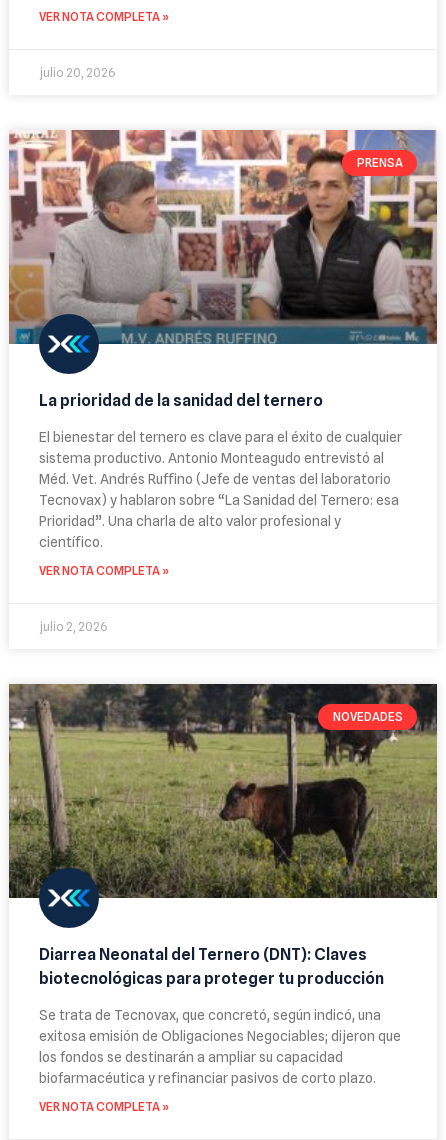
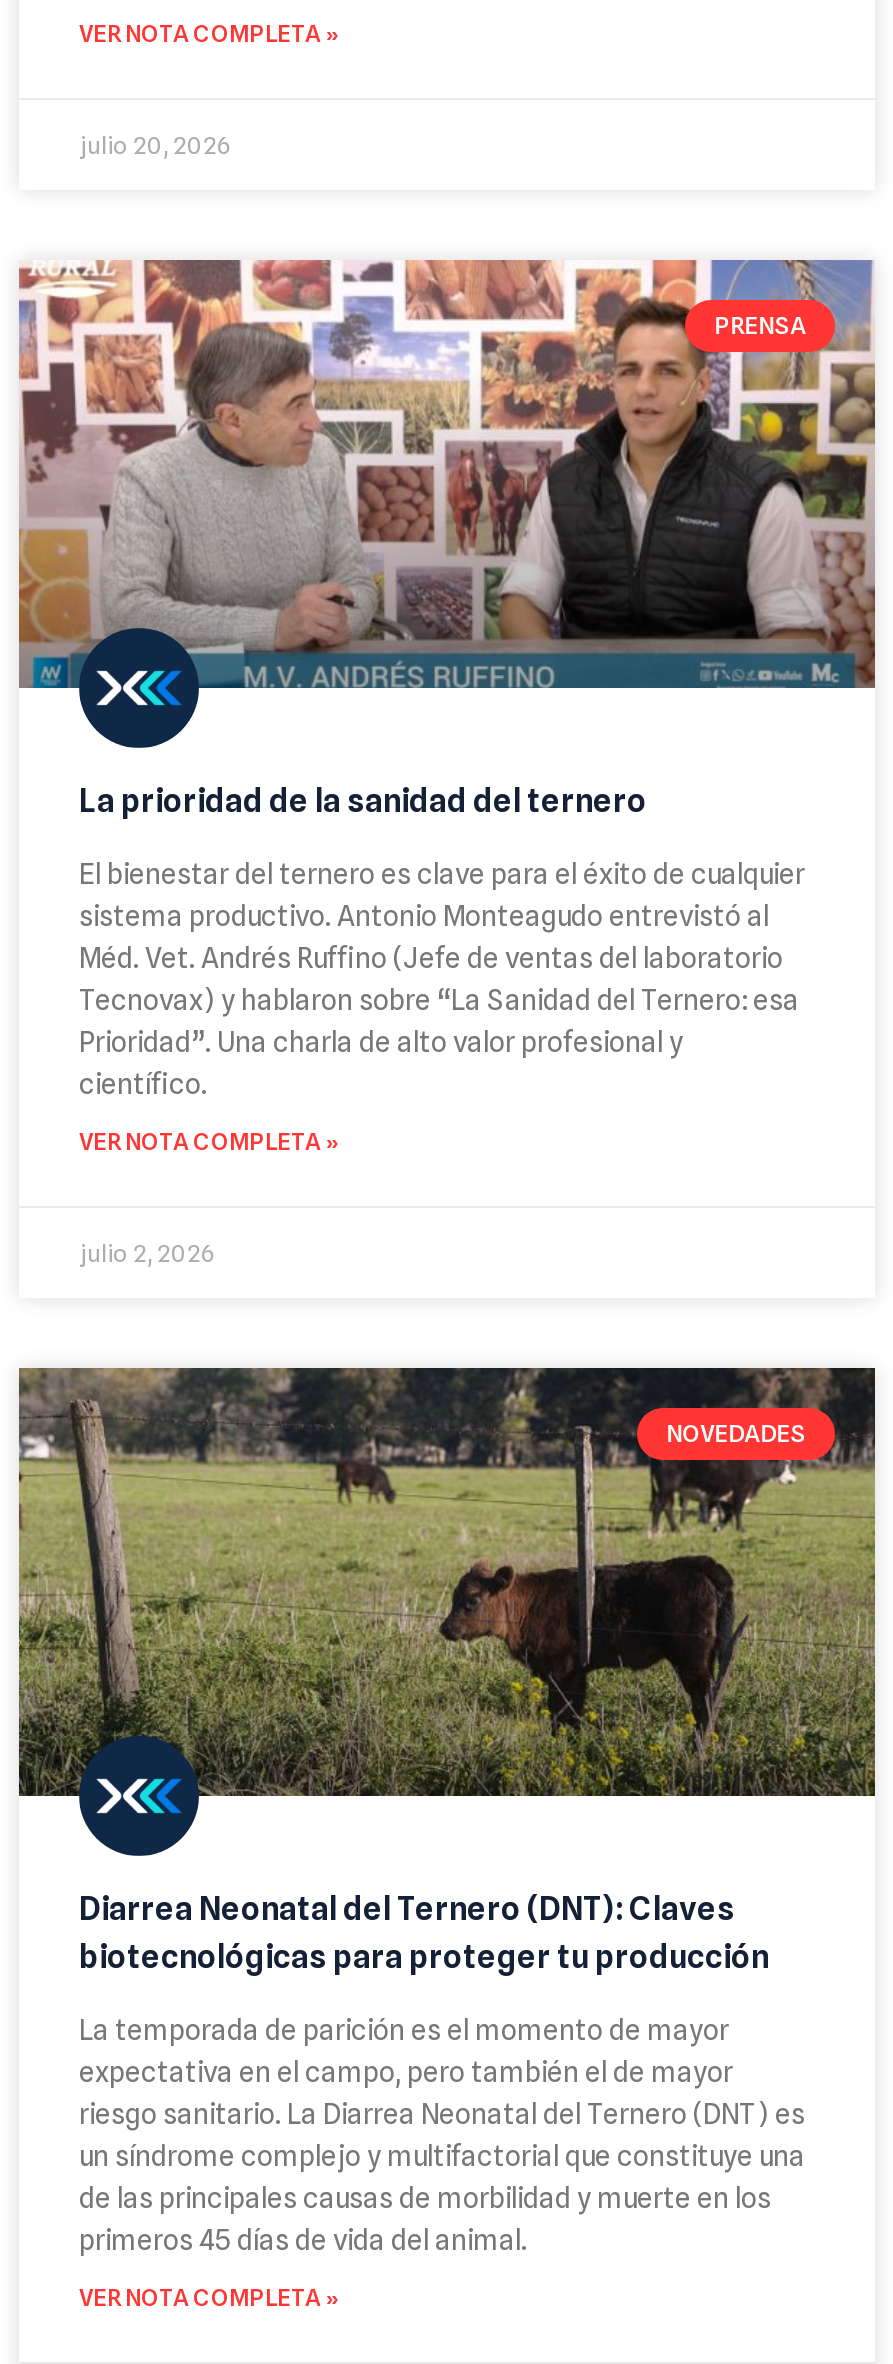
- Se trata de Tecnovax, que concretó, según indicó, una
- exitosa emisión de Obligaciones Negociables; dijeron que
- los fondos se destinarán a ampliar su capacidad
- biofarmacéutica y refinanciar pasivos de corto plazo.
+ La temporada de parición es el momento de mayor
+ expectativa en el campo, pero también el de mayor
+ riesgo sanitario. La Diarrea Neonatal del Ternero (DNT) es
+ un síndrome complejo y multifactorial que constituye una
+ de las principales causas de morbilidad y muerte en los
+ primeros 45 días de vida del animal.
